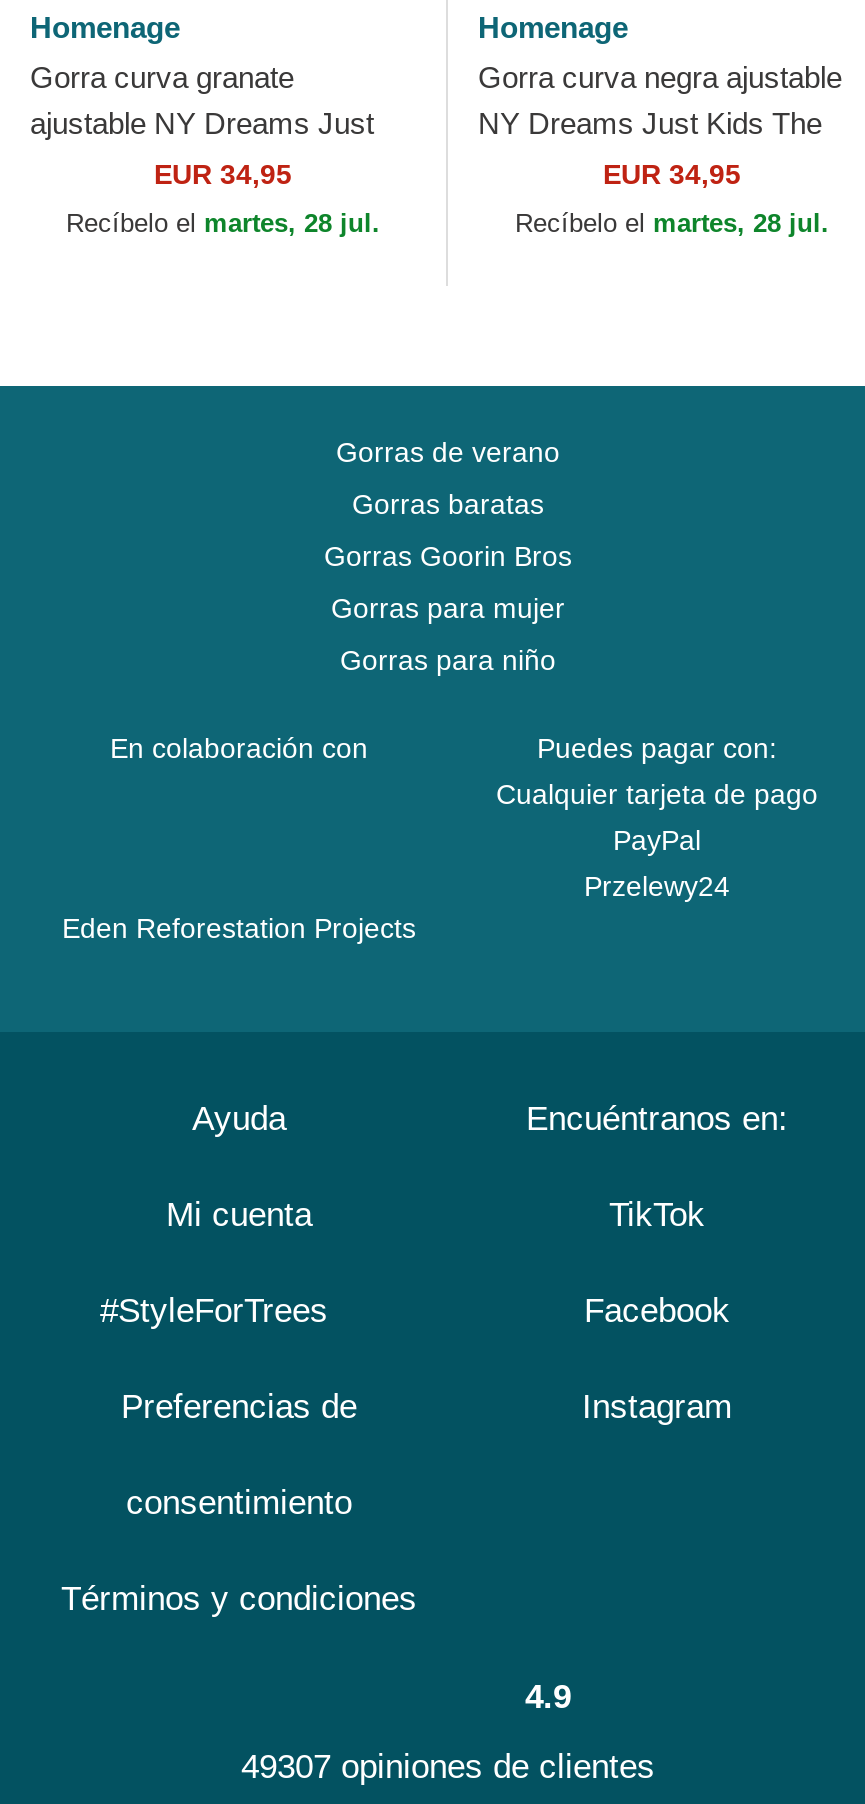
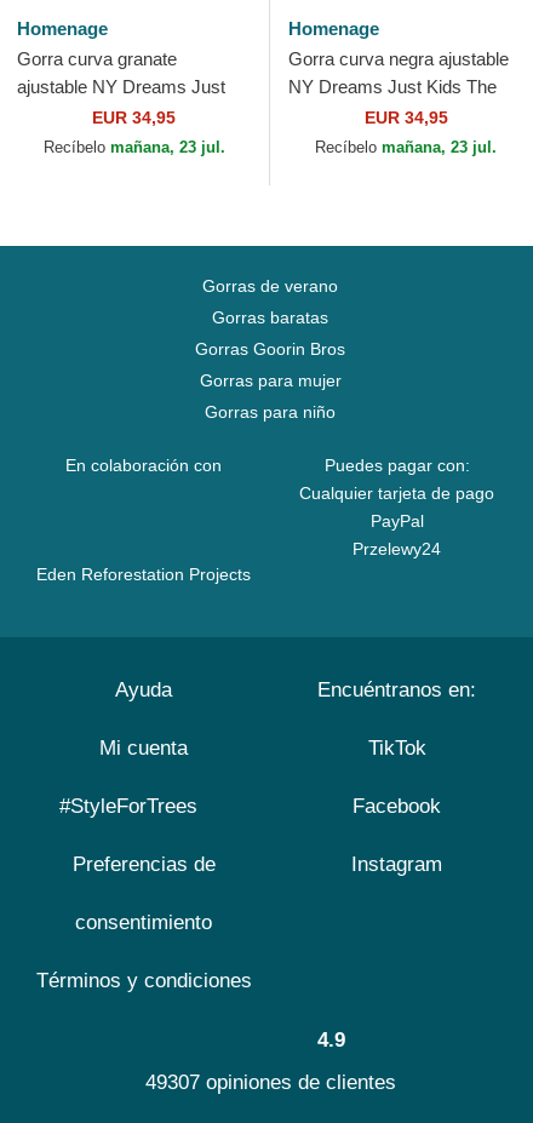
- Recíbelo el martes, 28 jul.
+ Recíbelo mañana, 23 jul.

- Recíbelo el martes, 28 jul.
+ Recíbelo mañana, 23 jul.
